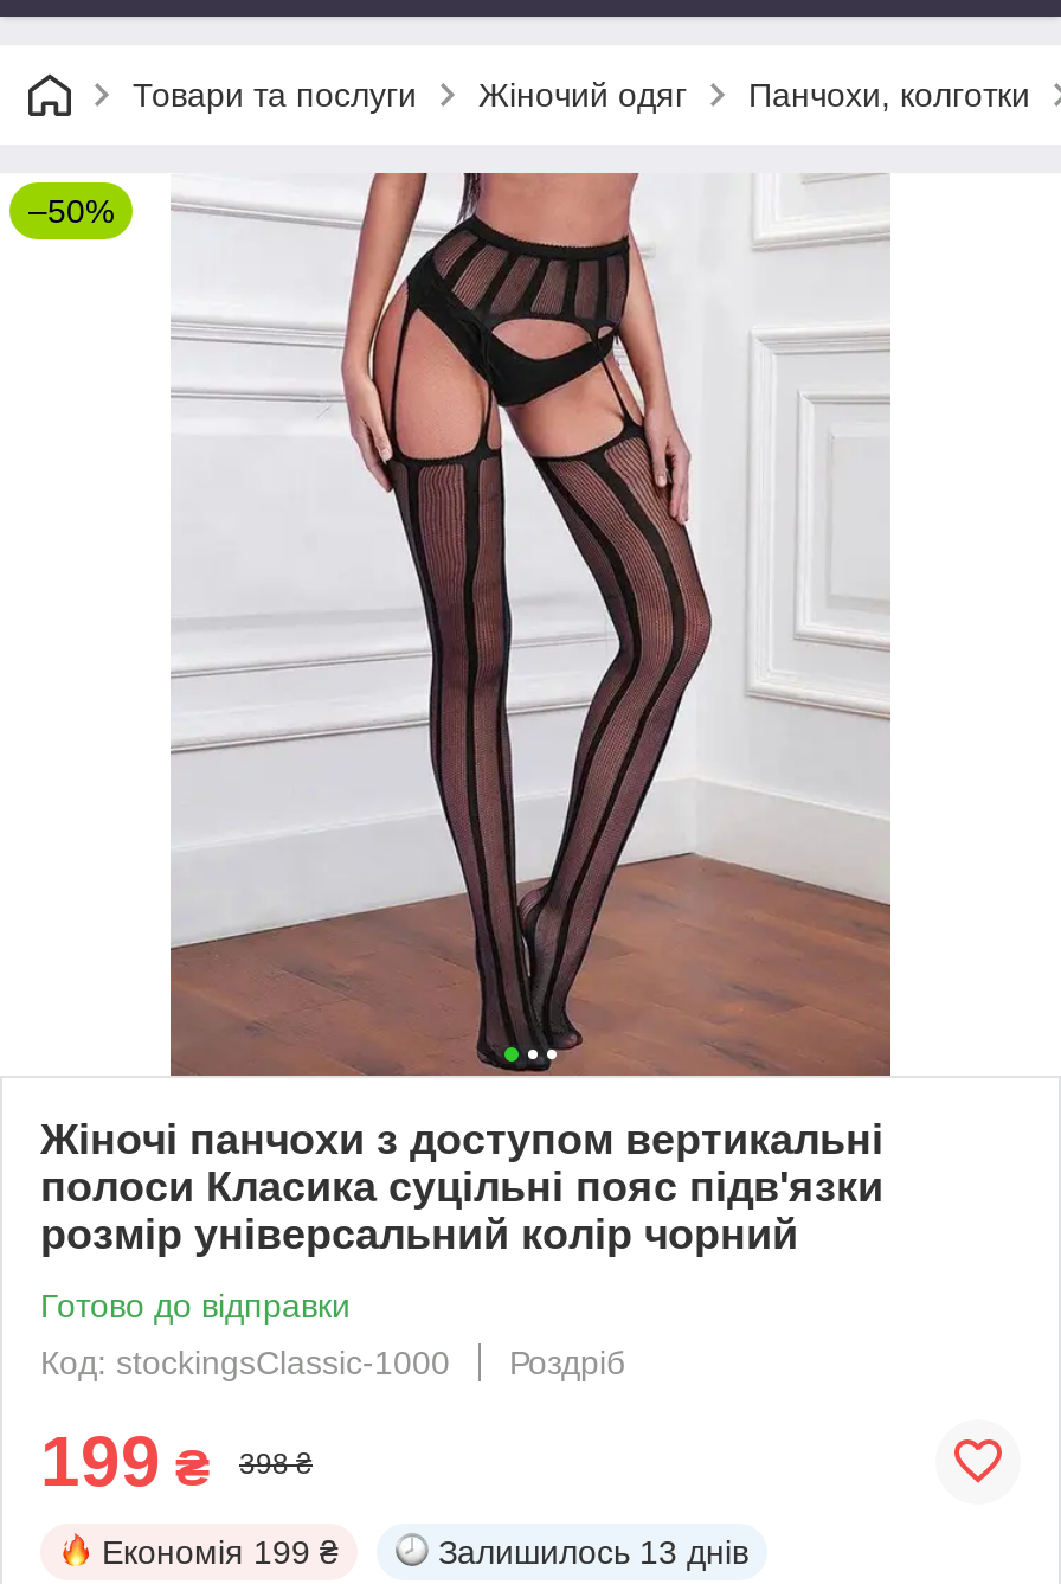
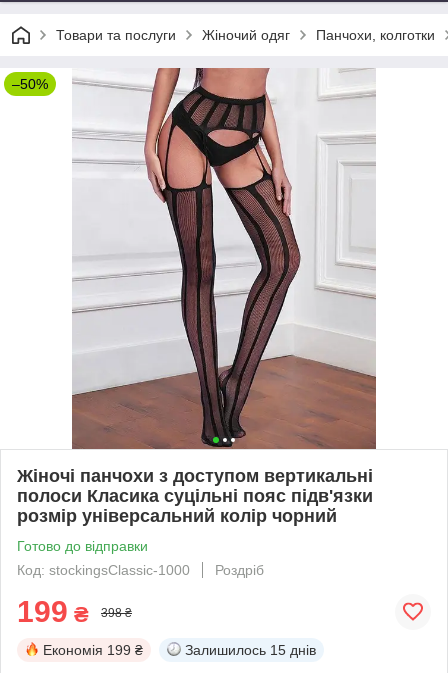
- Залишилось 13 днів
+ Залишилось 15 днів
